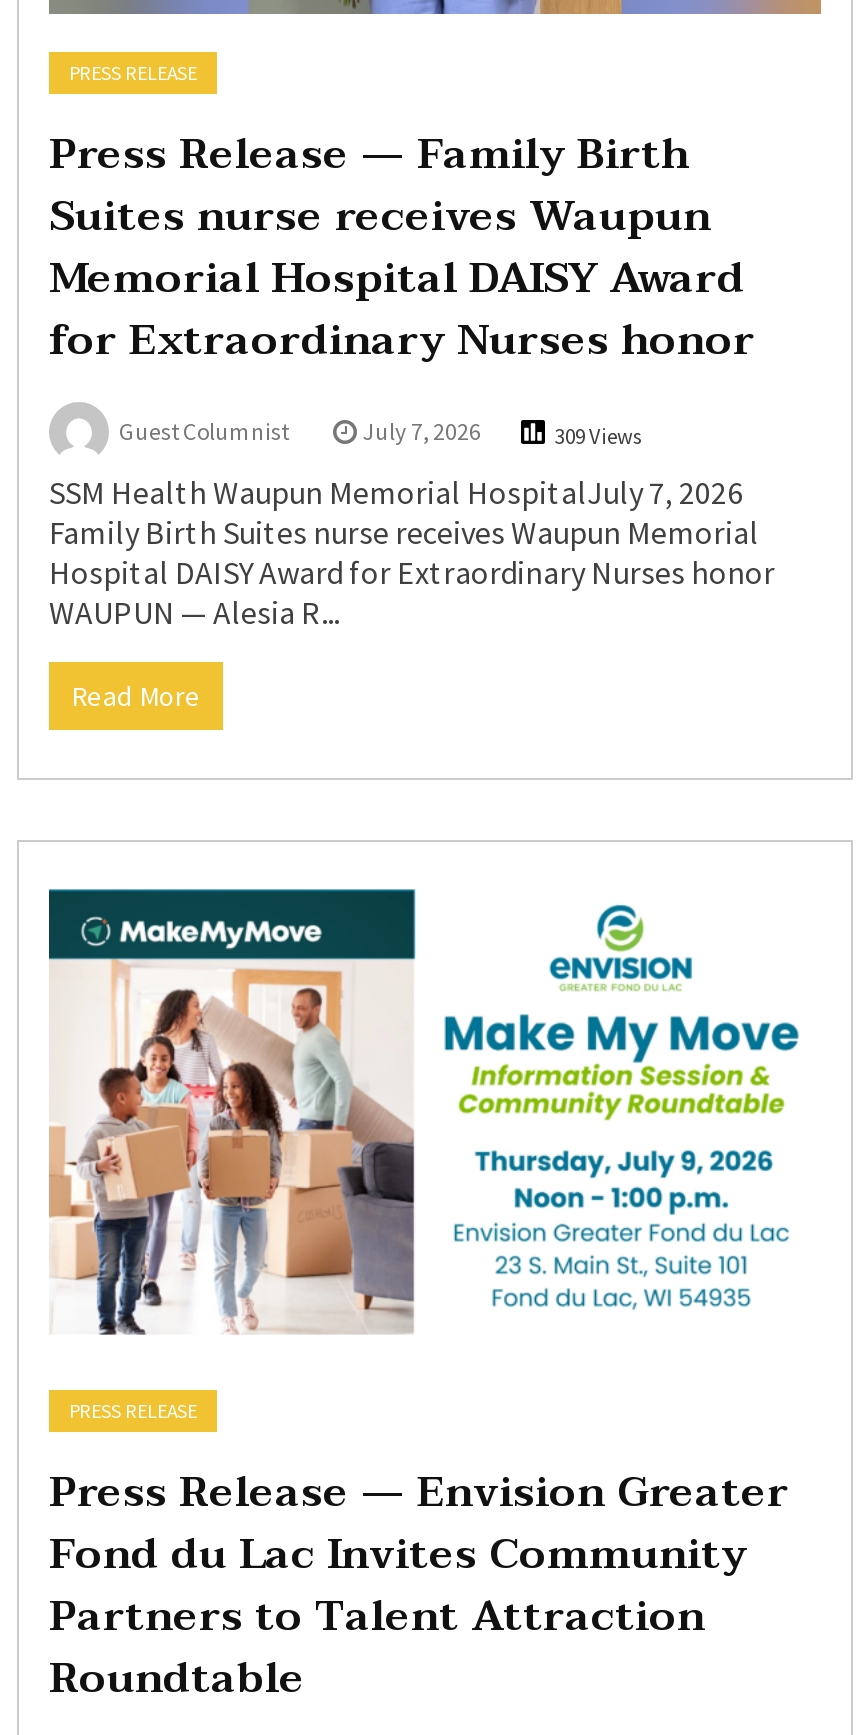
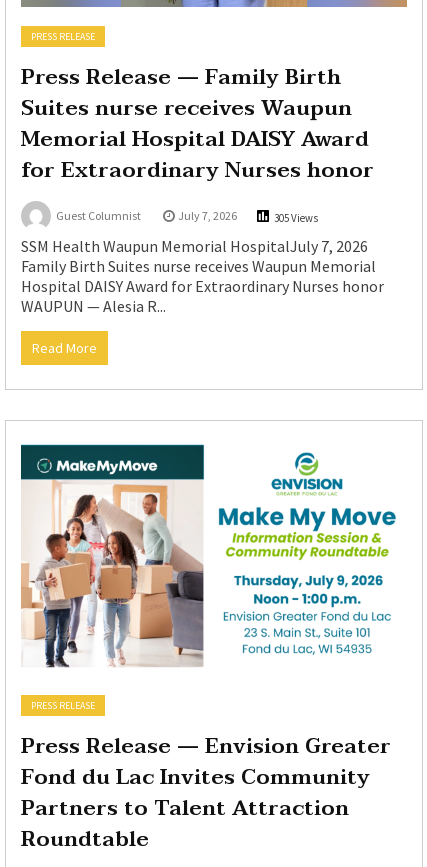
- 309 Views
+ 305 Views
